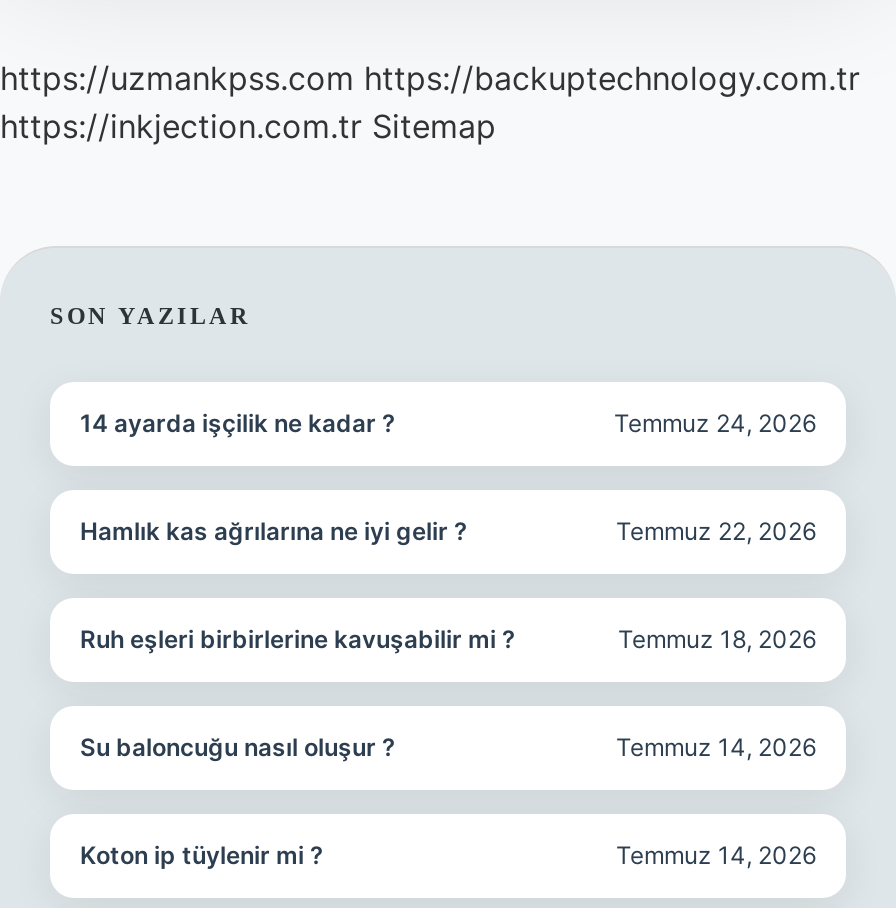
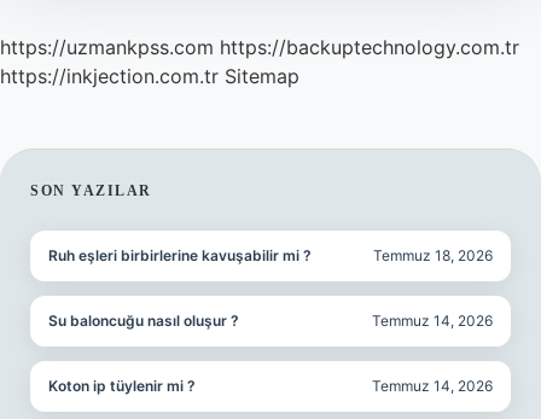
- 14 ayarda işçilik ne kadar ?
- Temmuz 24, 2026

- Hamlık kas ağrılarına ne iyi gelir ?
- Temmuz 22, 2026
